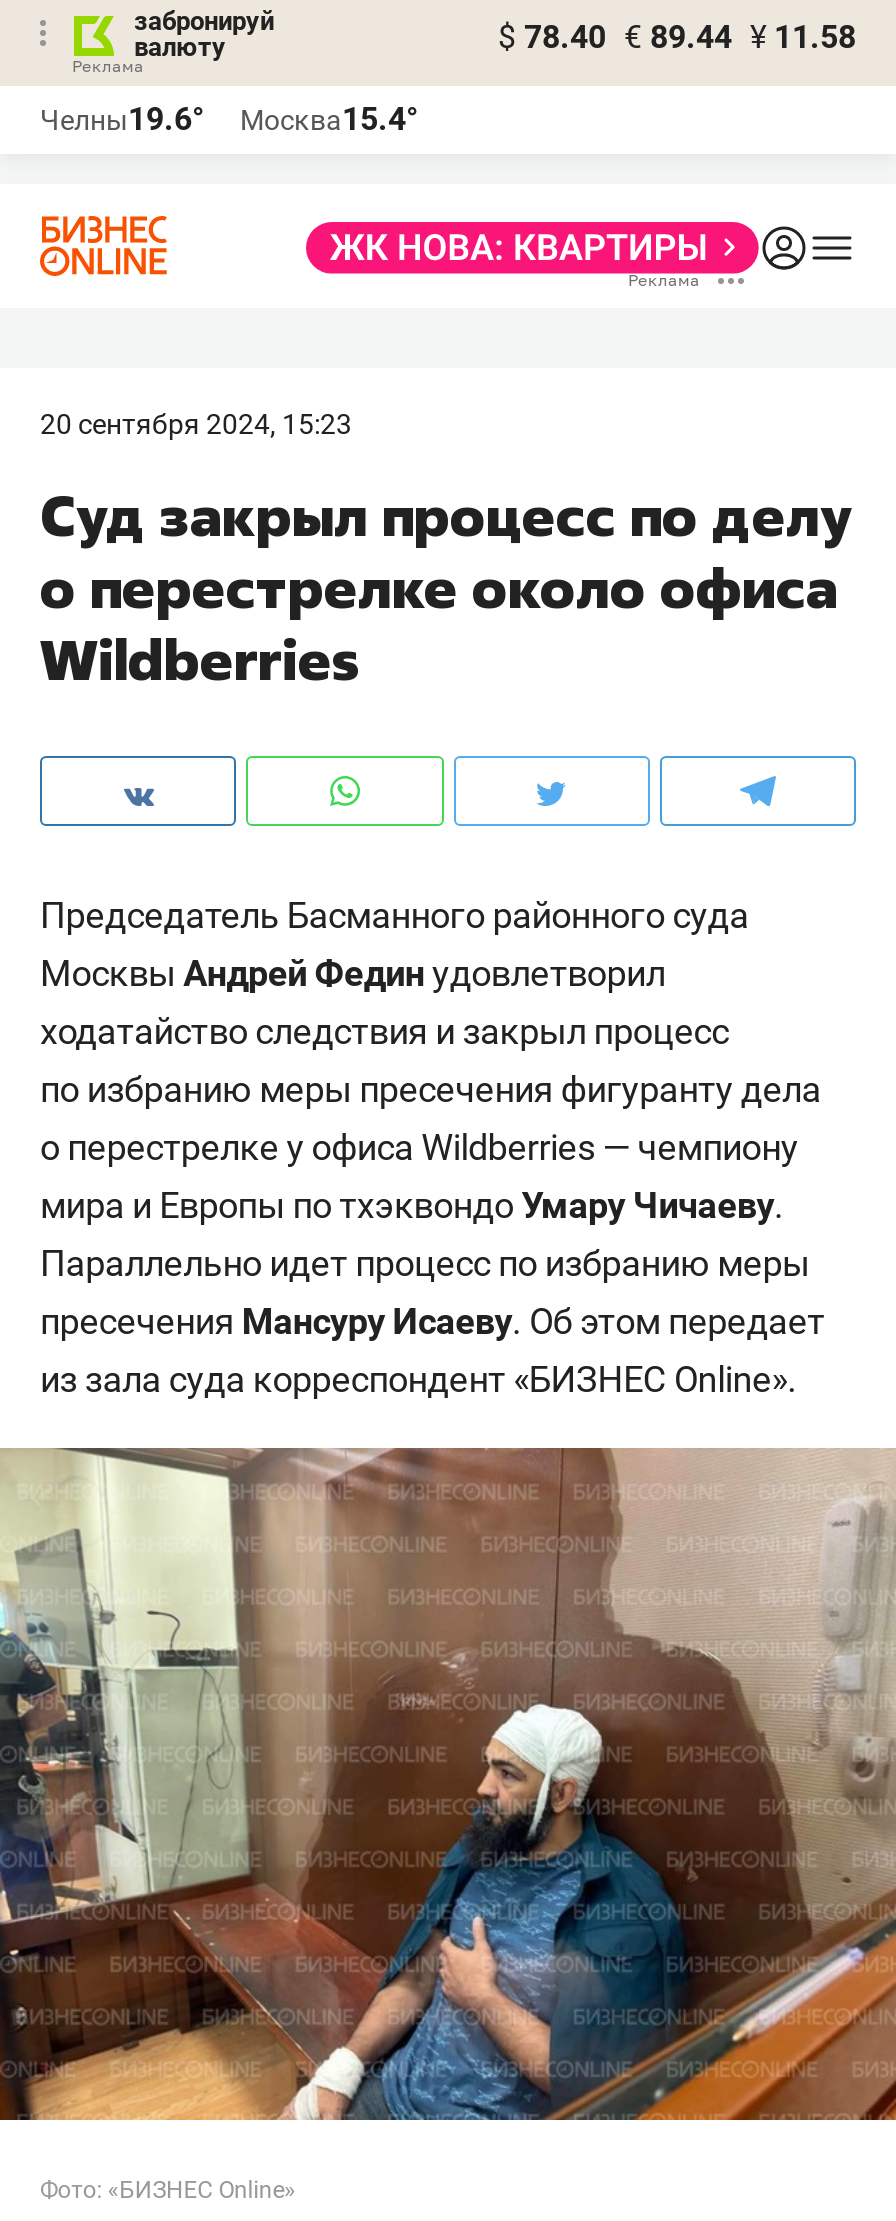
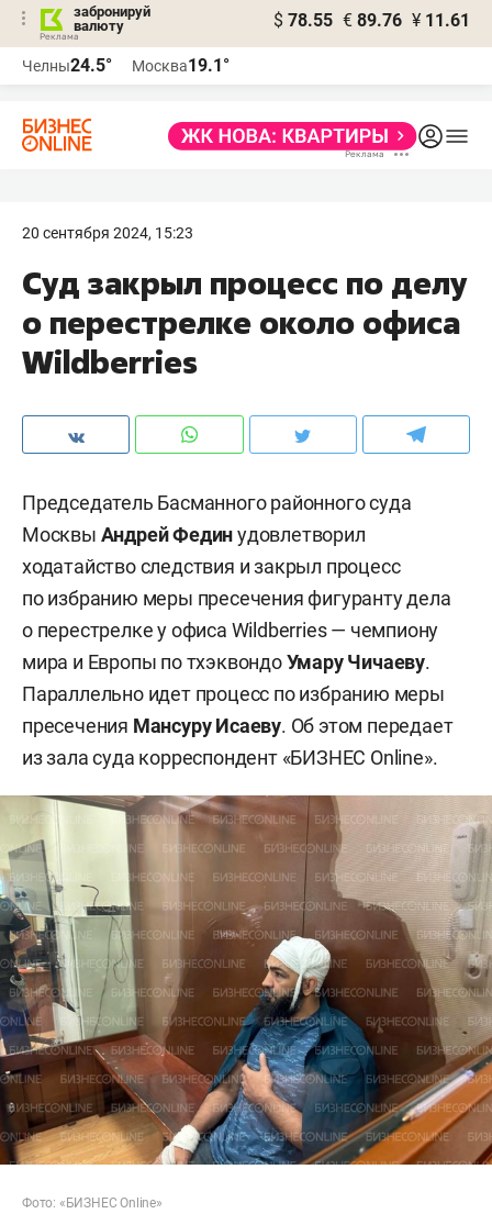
- $ 78.40 € 89.44 ¥ 11.58
+ $ 78.55 € 89.76 ¥ 11.61

- Челны19.6°
+ Челны24.5°

- Москва15.4°
+ Москва19.1°
